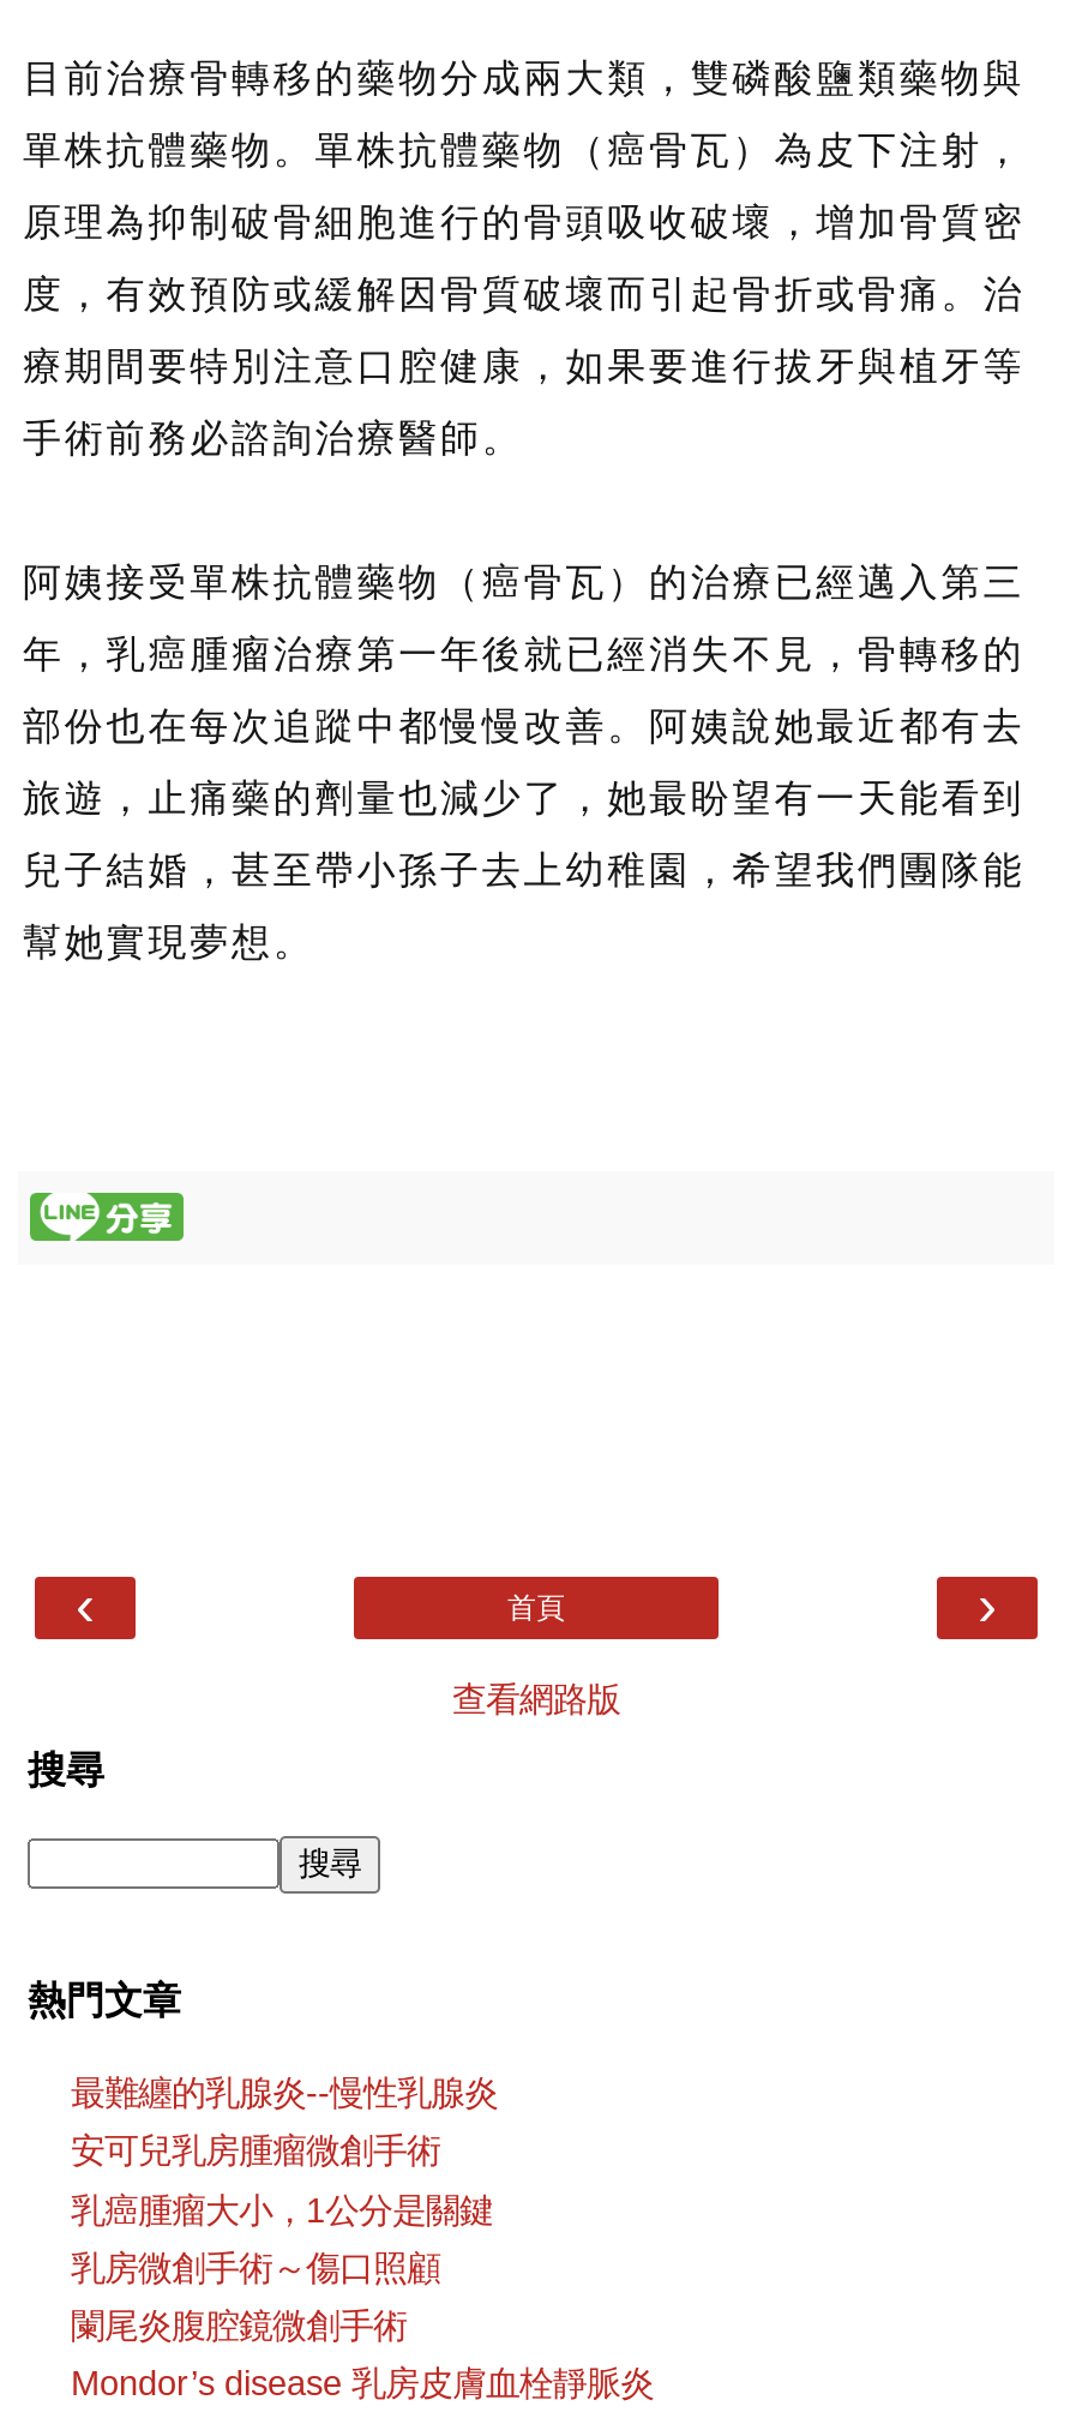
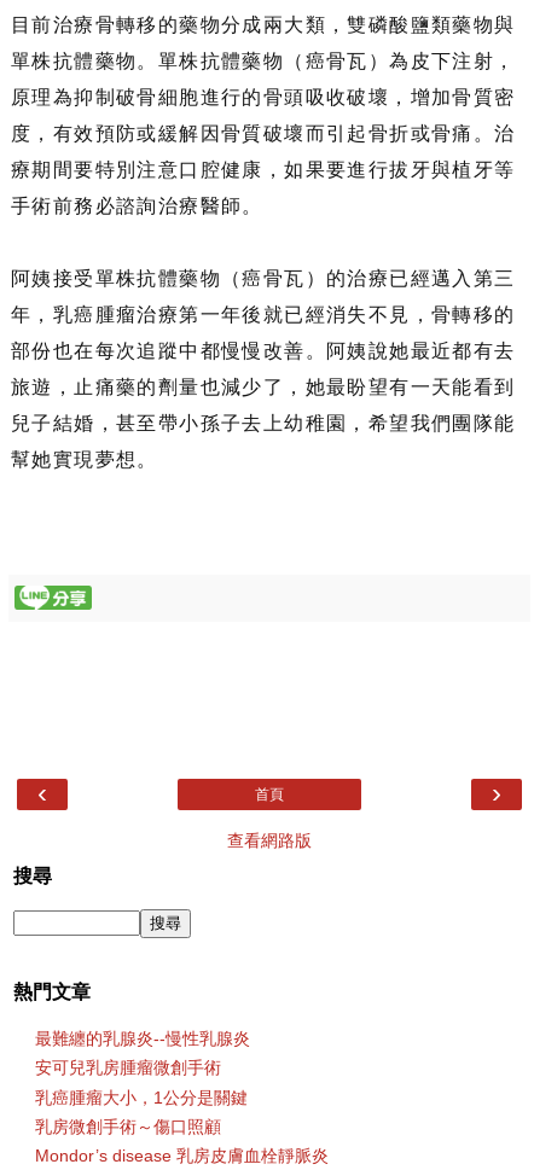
- 闌尾炎腹腔鏡微創手術
